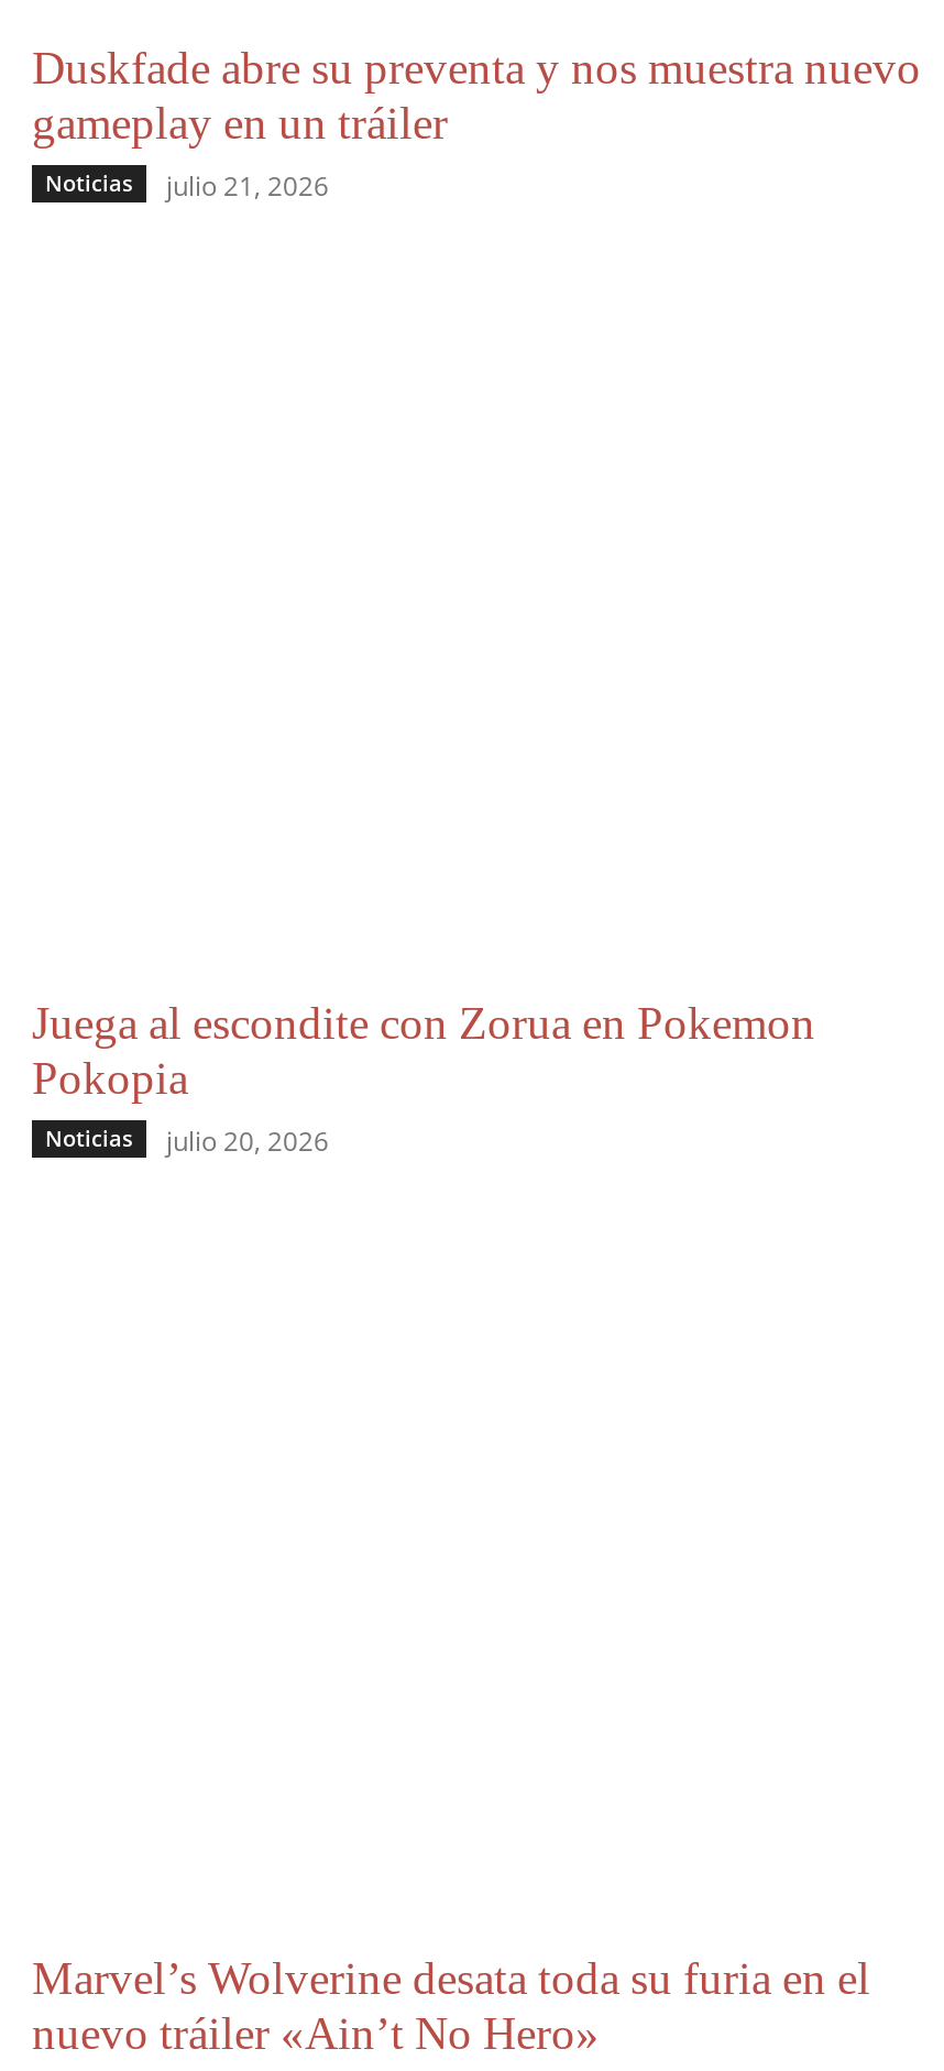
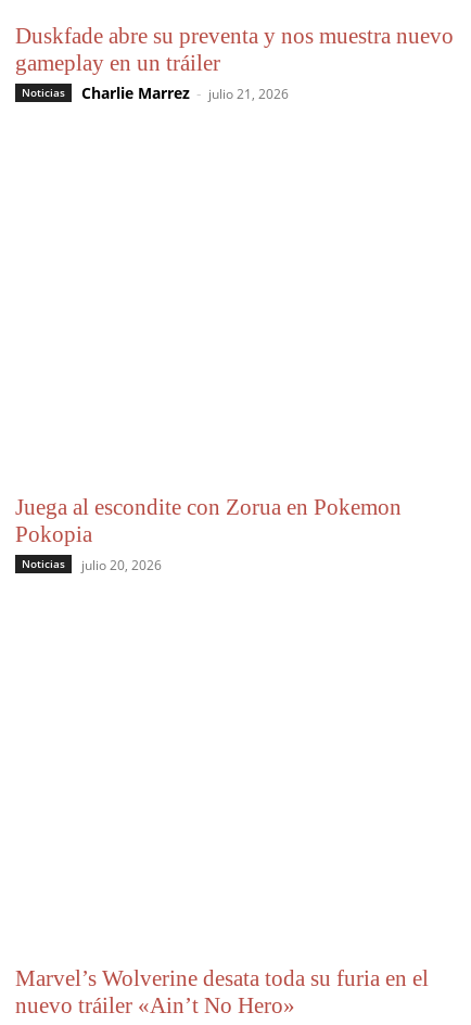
- julio 21, 2026
+ Charlie Marrez - julio 21, 2026
